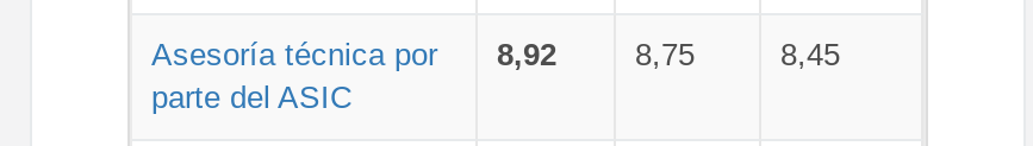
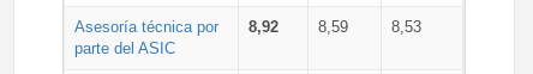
- 8,75
- 8,45
+ 8,59
+ 8,53
